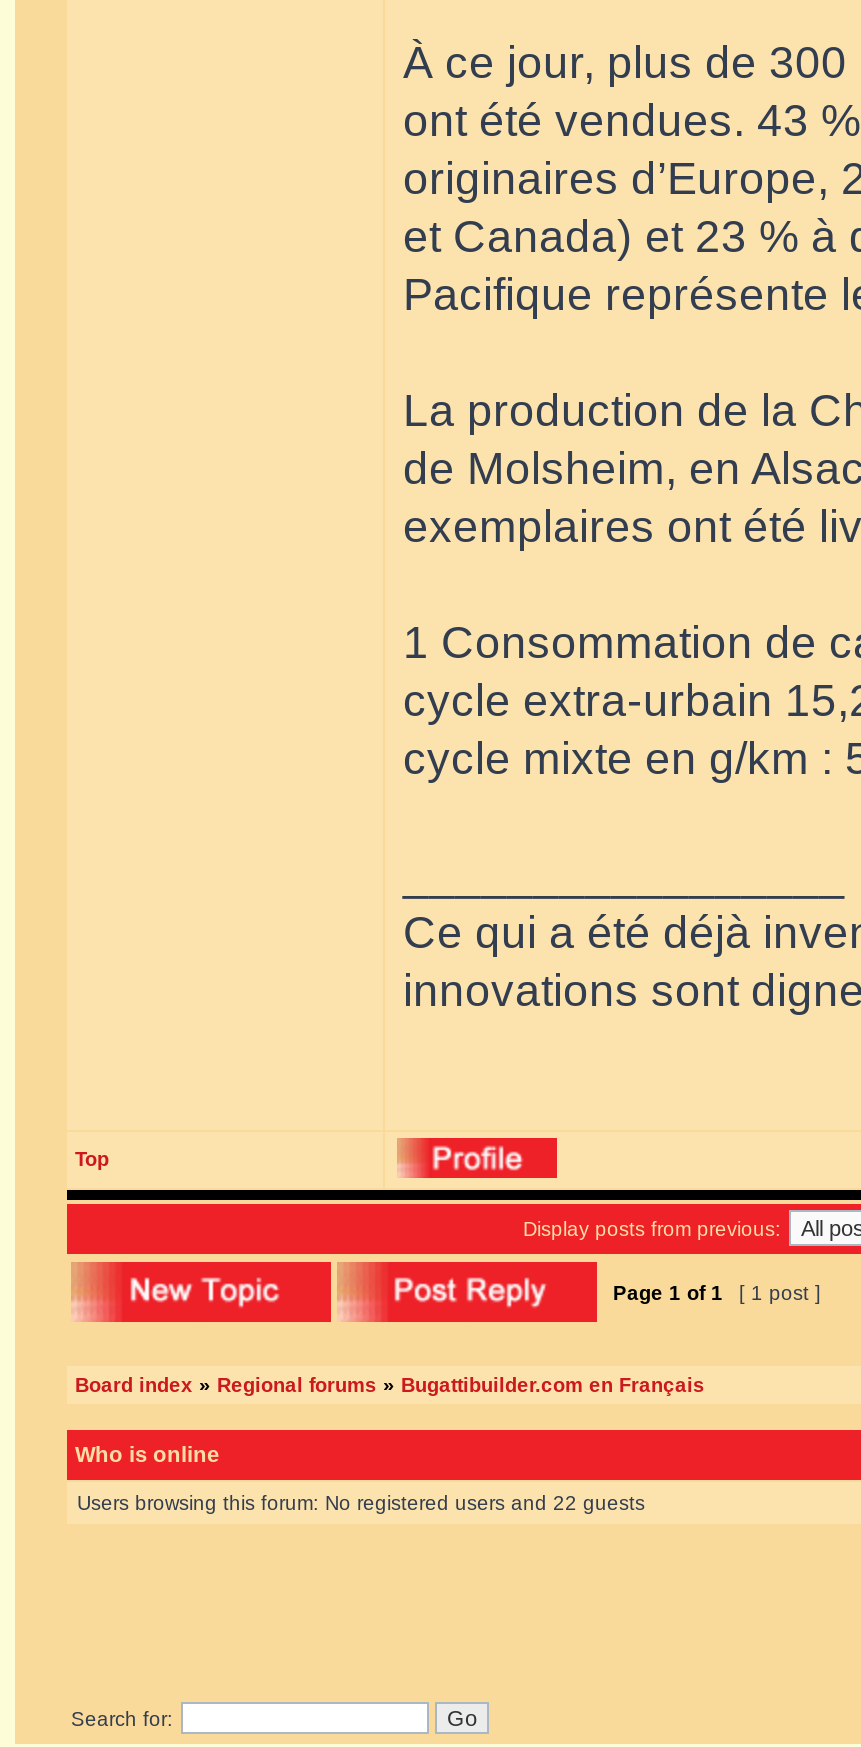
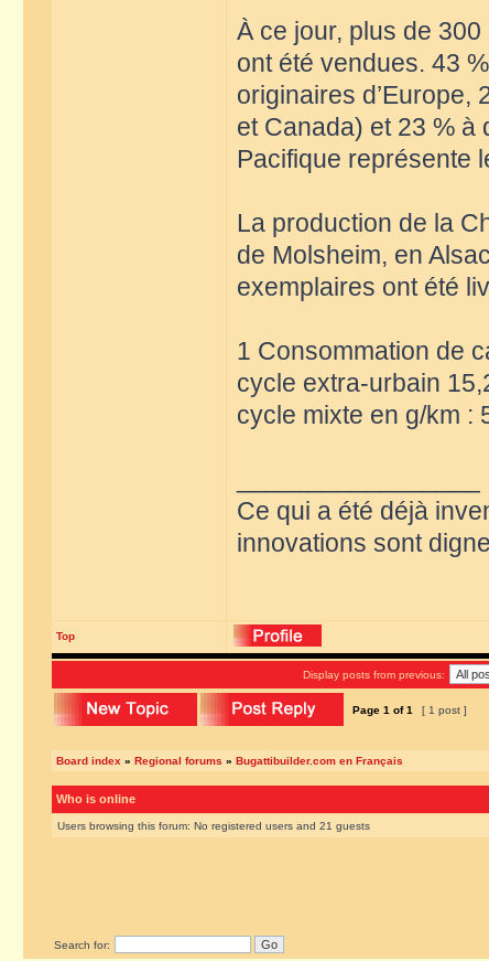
- Users browsing this forum: No registered users and 22 guests
+ Users browsing this forum: No registered users and 21 guests
